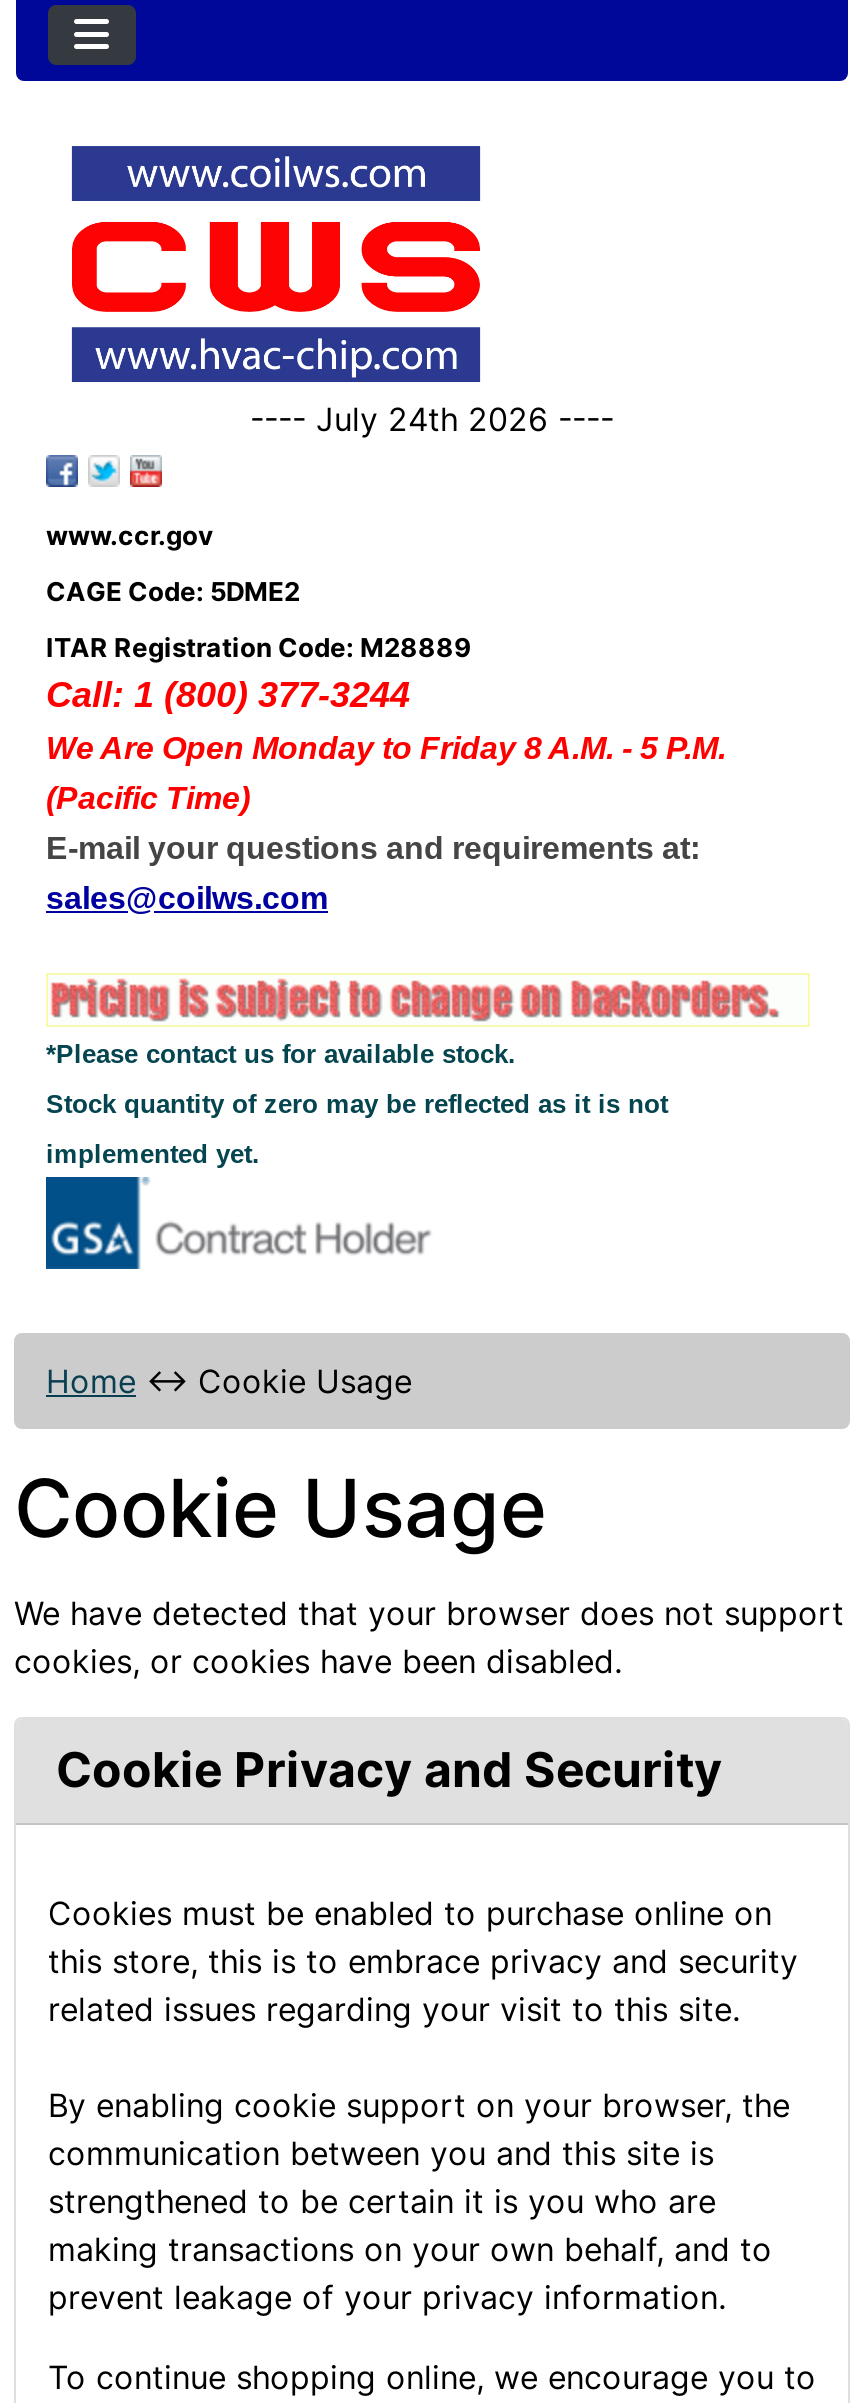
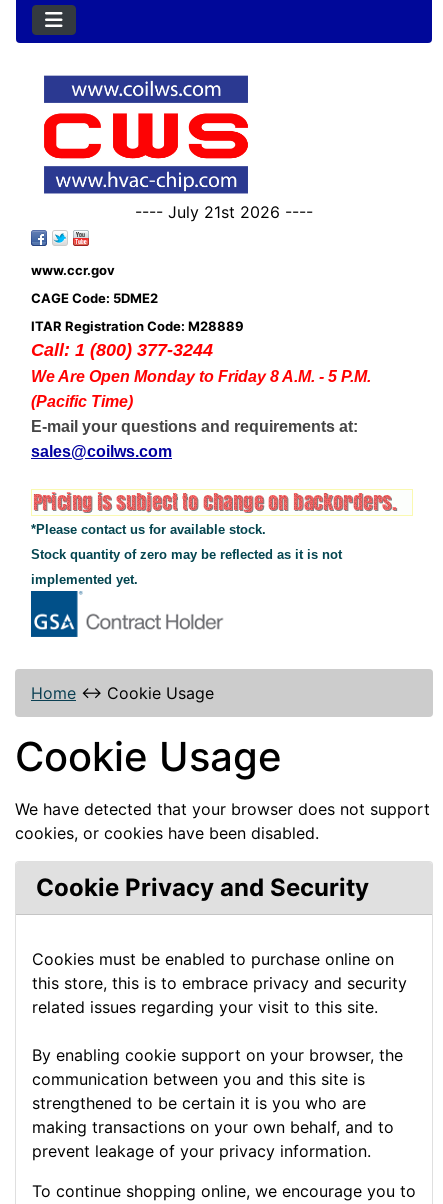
- ---- July 24th 2026 ----
+ ---- July 21st 2026 ----
